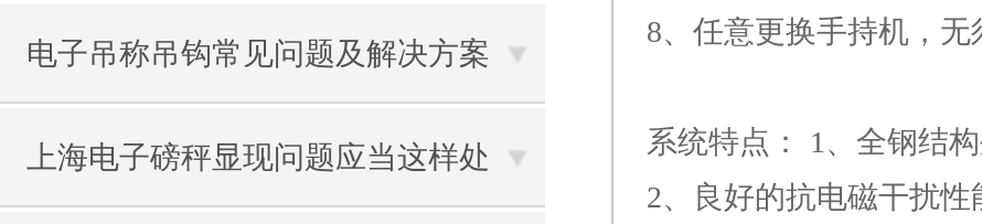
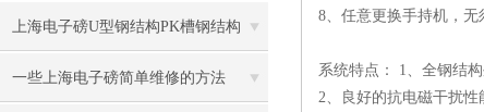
- 电子吊称吊钩常见问题及解决方案
+ 上海电子磅U型钢结构PK槽钢结构

- 上海电子磅秤显现问题应当这样处
+ 一些上海电子磅简单维修的方法
